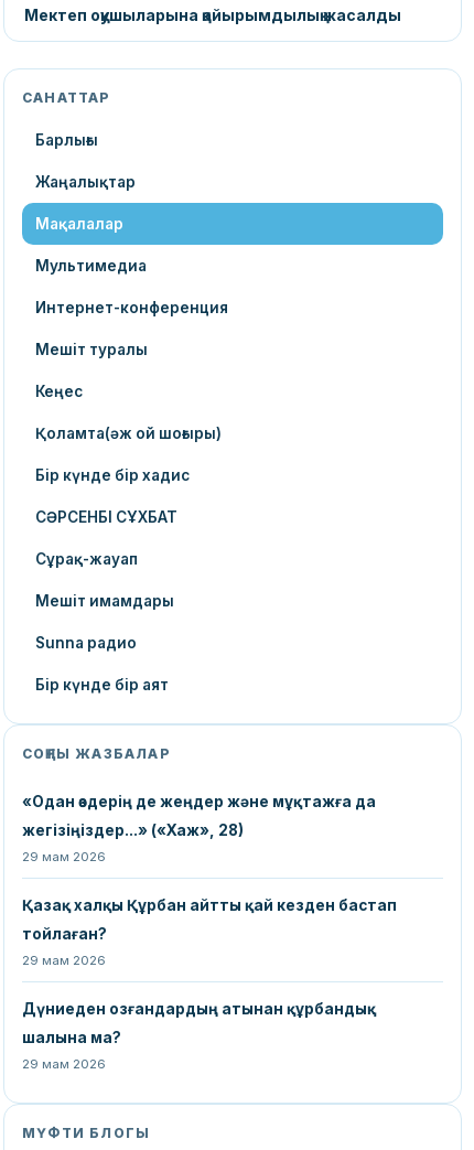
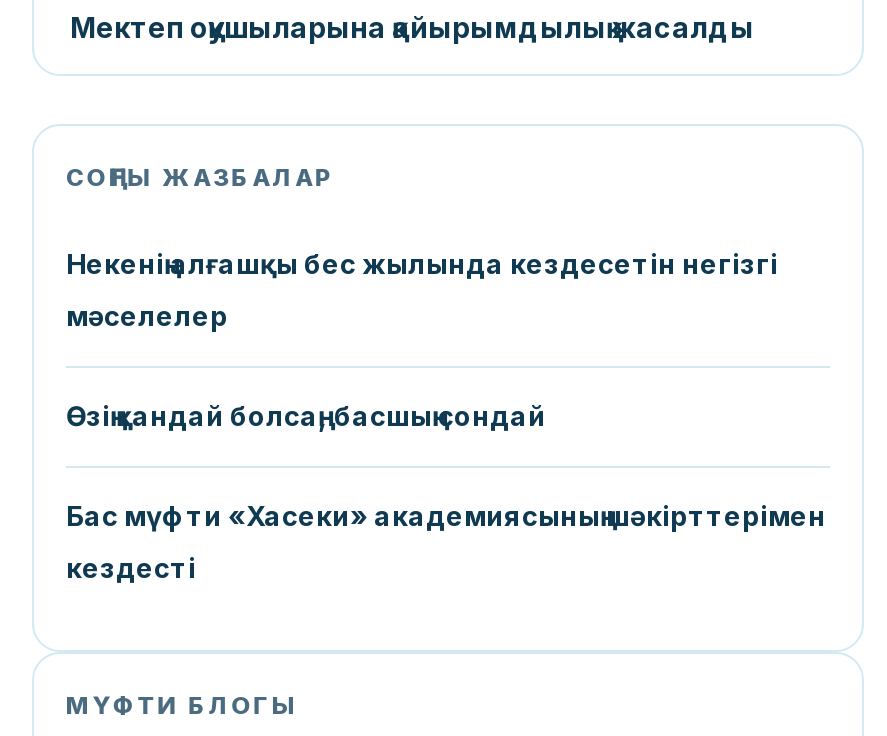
- САНАТТАР
- Барлығы
- Жаңалықтар
- Мақалалар
- Мультимедиа
- Интернет-конференция
- Мешіт туралы
- Кеңес
- Қоламта(әж ой шоғыры)
- Бір күнде бір хадис
- СӘРСЕНБІ СҰХБАТ
- Сұрақ-жауап
- Мешіт имамдары
- Sunna радио
- Бір күнде бір аят

- «Одан өздерің де жеңдер жəне мұқтажға да
- жегізіңіздер...» («Хаж», 28)
- 29 мам 2026
- Қазақ халқы Құрбан айтты қай кезден бастап
- тойлаған?
- 29 мам 2026
- Дүниеден озғандардың атынан құрбандық
- шалына ма?
- 29 мам 2026
+ Некенің алғашқы бес жылында кездесетін негізгі
+ мәселелер
+ Өзің қандай болсаң, басшың сондай
+ Бас мүфти «Хасеки» академиясының шәкірттерімен
+ кездесті
